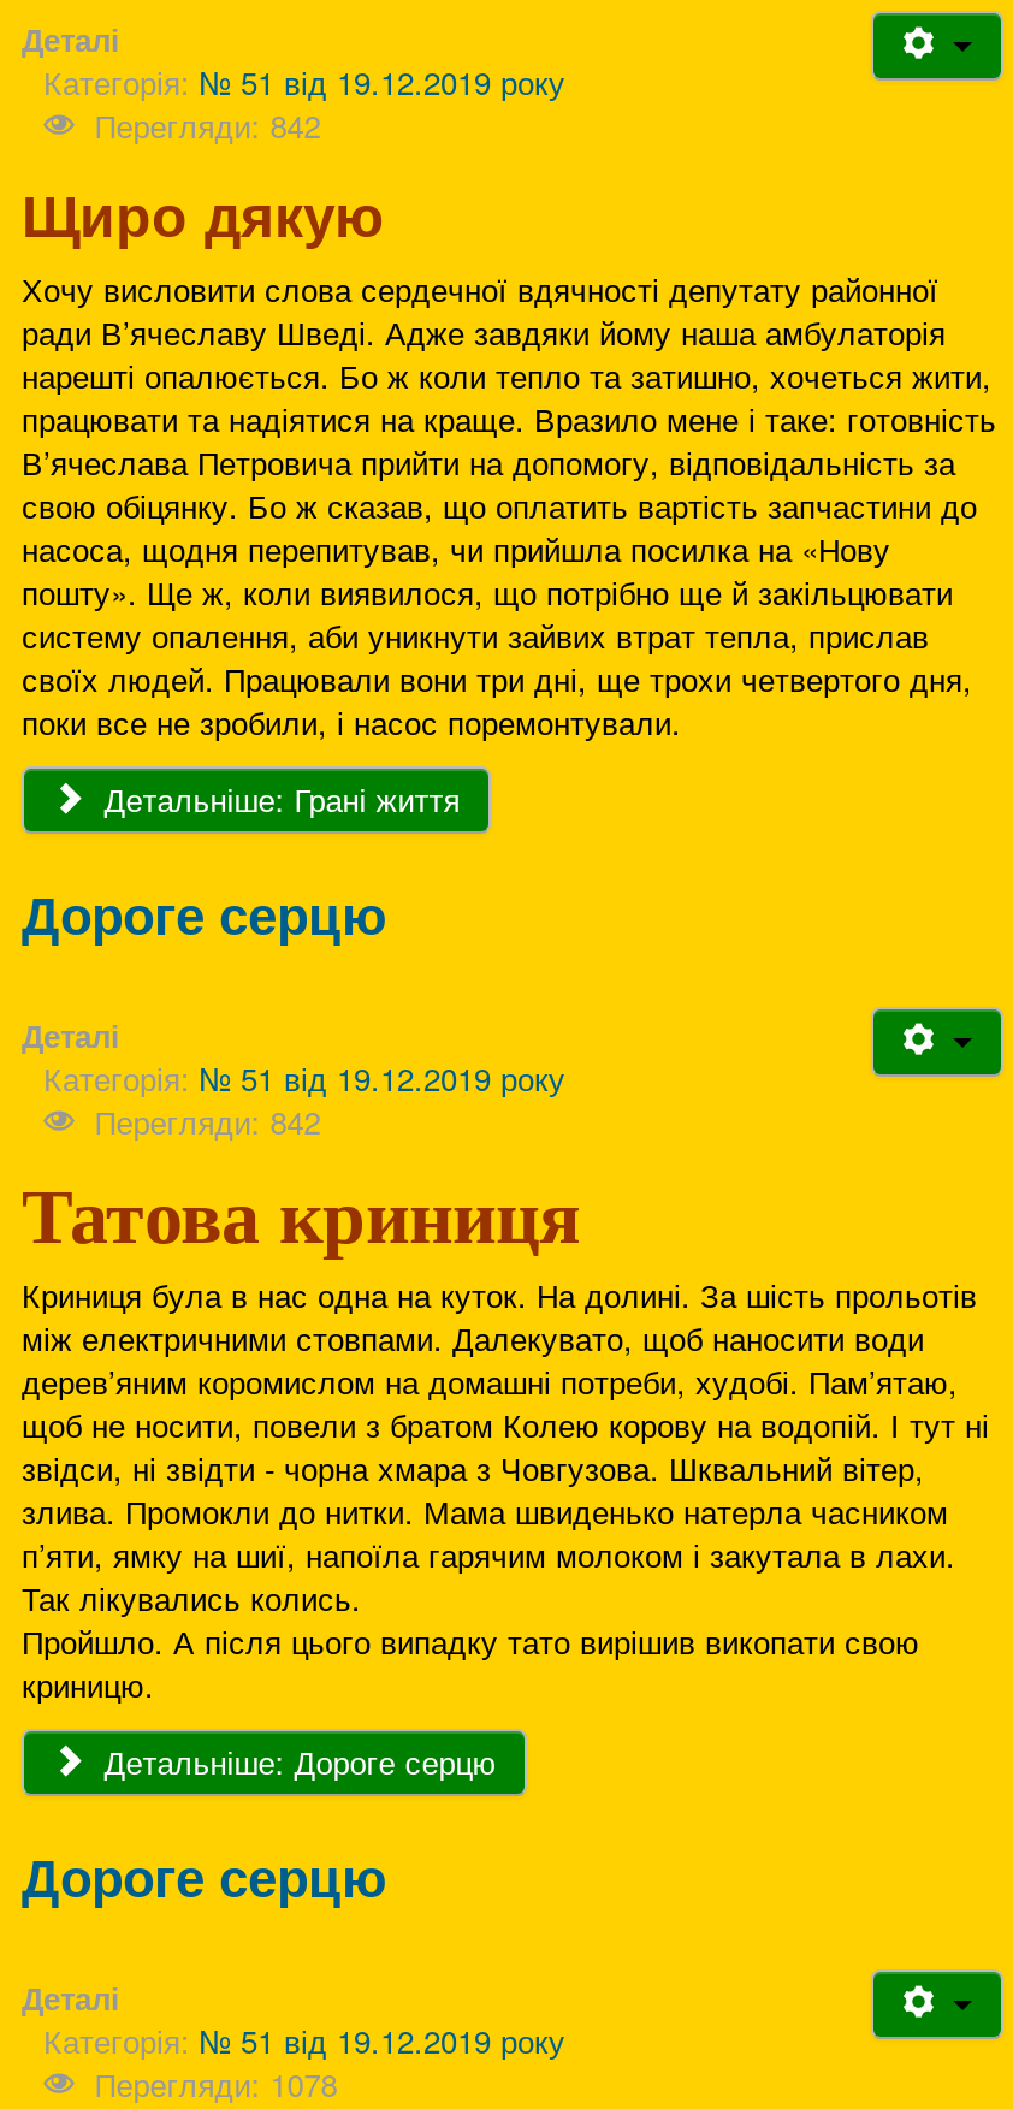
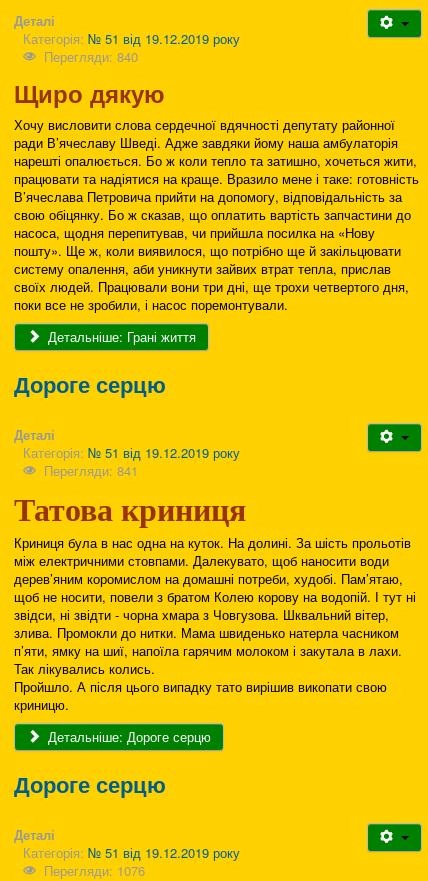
- Перегляди: 842
+ Перегляди: 840

- Перегляди: 842
+ Перегляди: 841

- Перегляди: 1078
+ Перегляди: 1076
